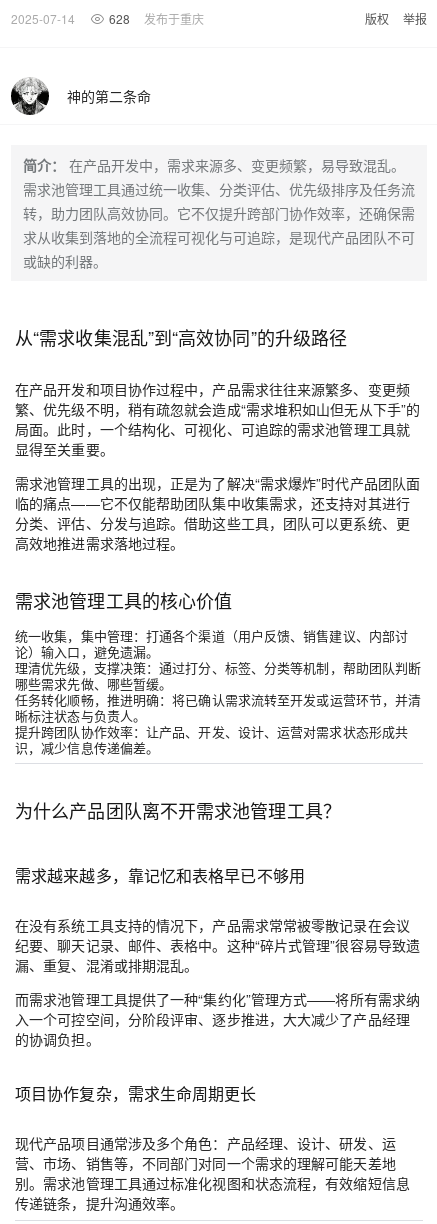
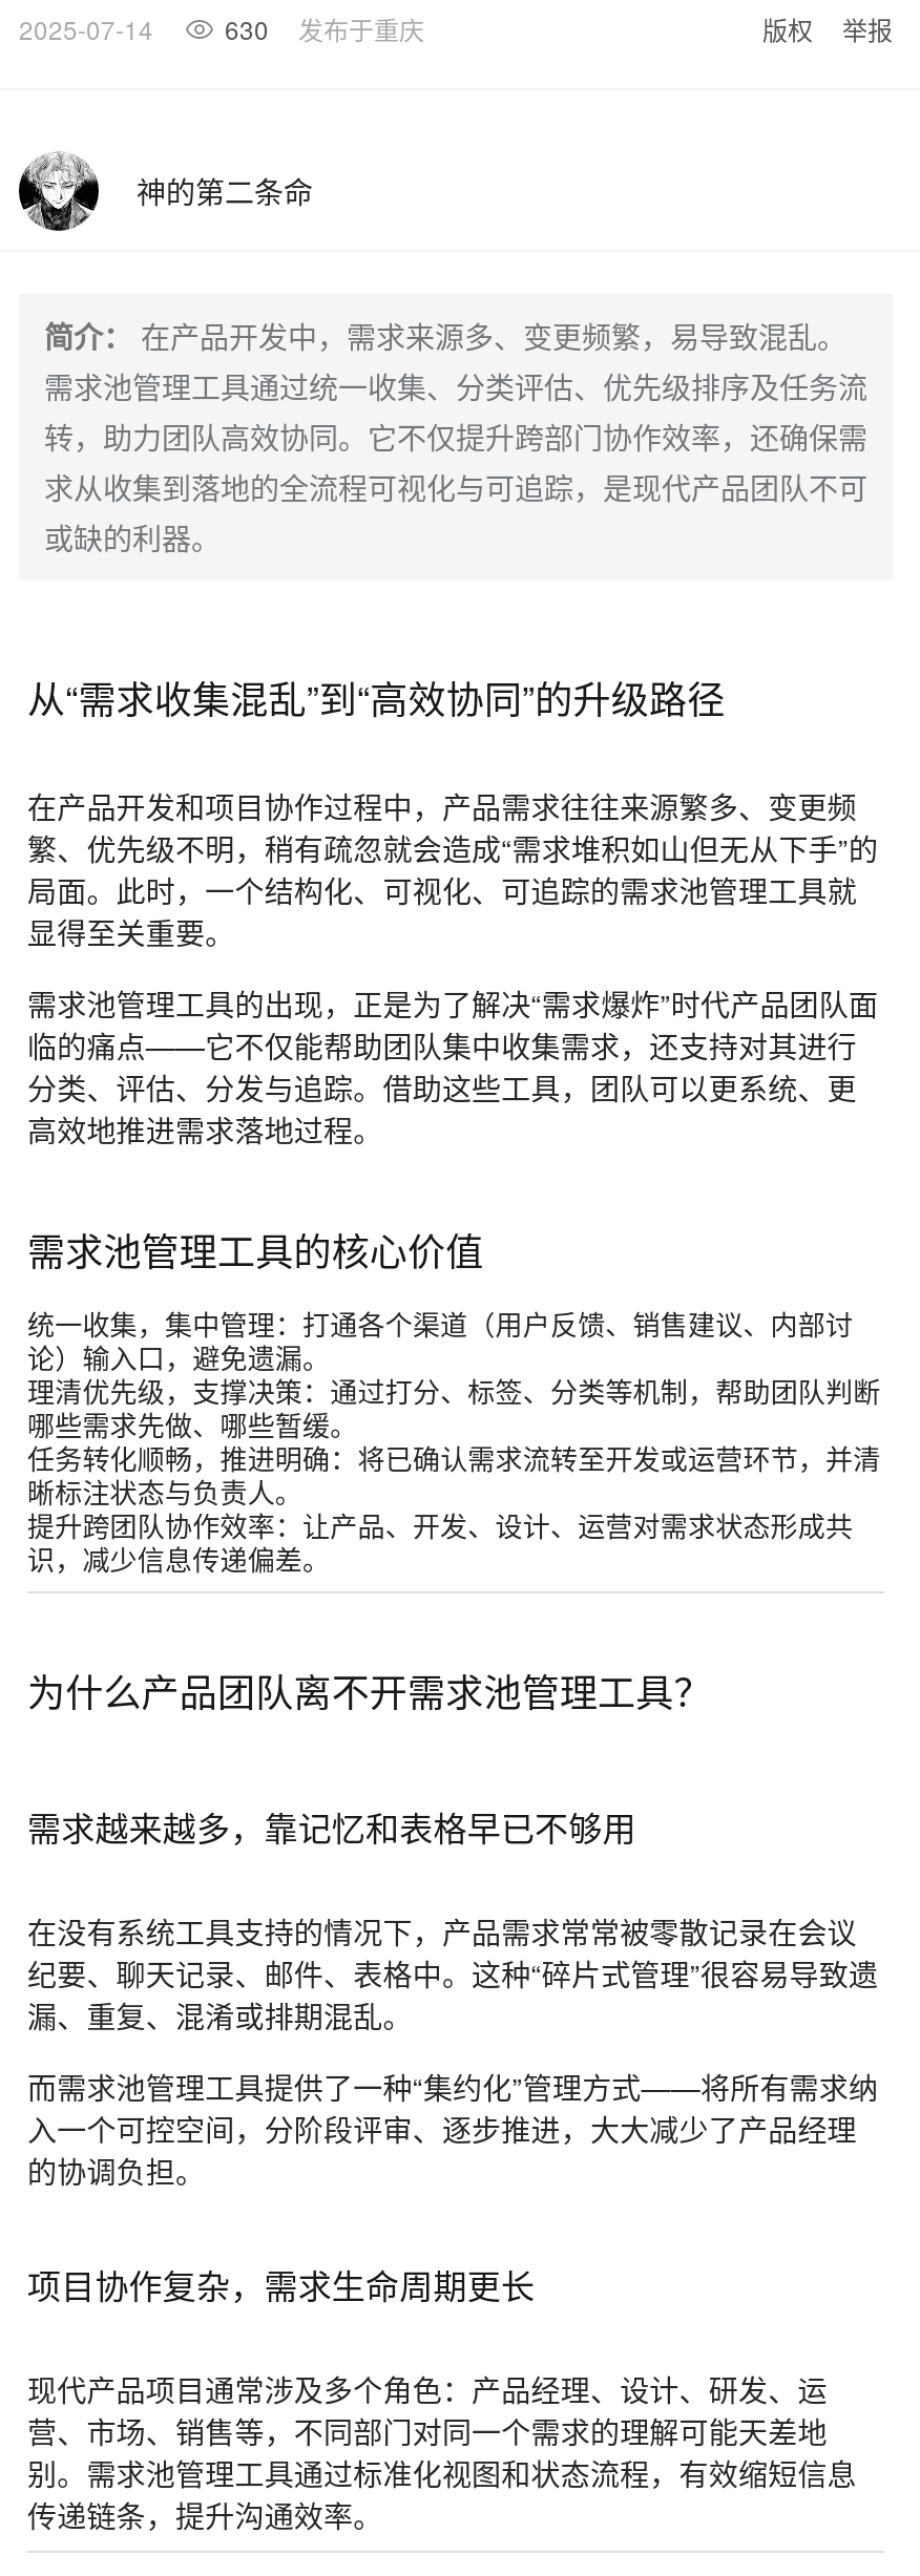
- 2025-07-14 628 发布于重庆
+ 2025-07-14 630 发布于重庆
